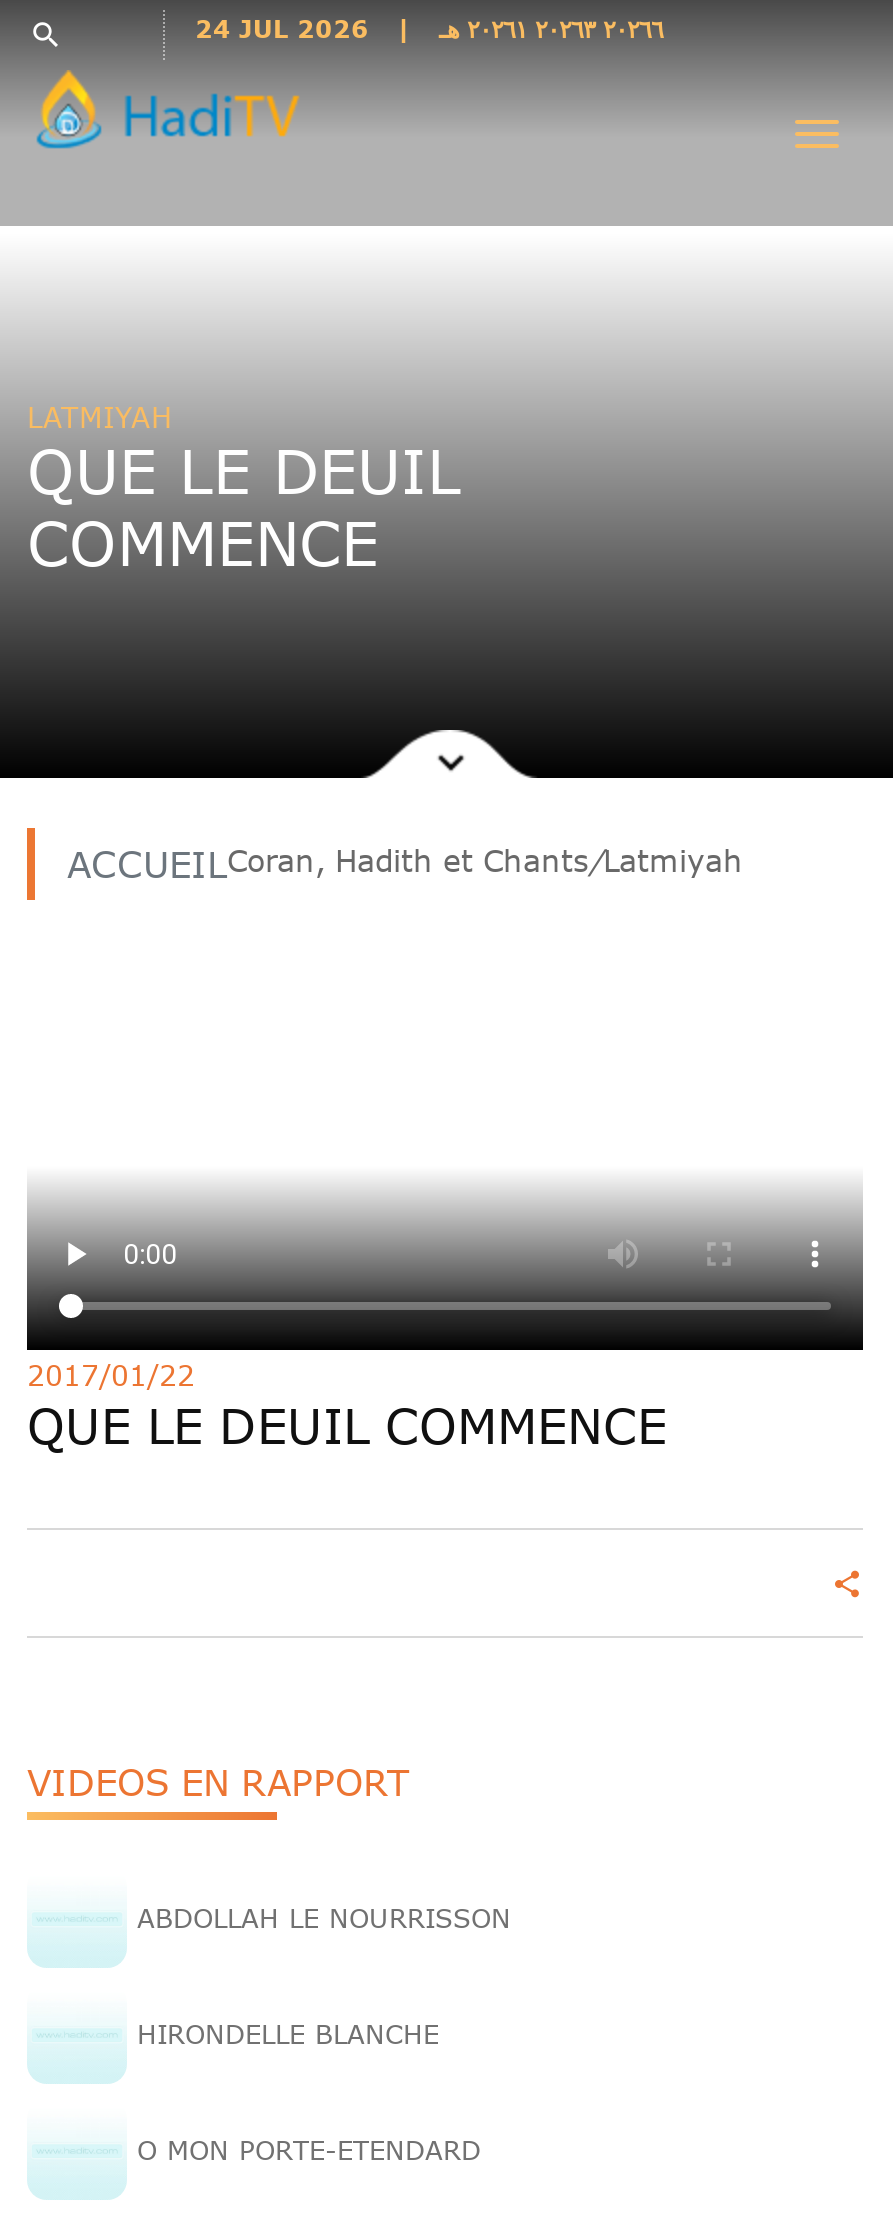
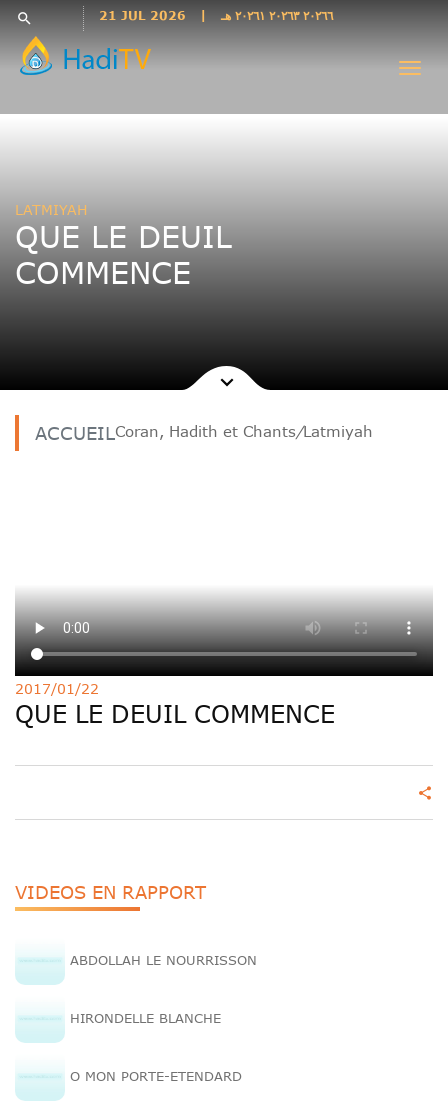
- 24 JUL 2026
+ 21 JUL 2026
